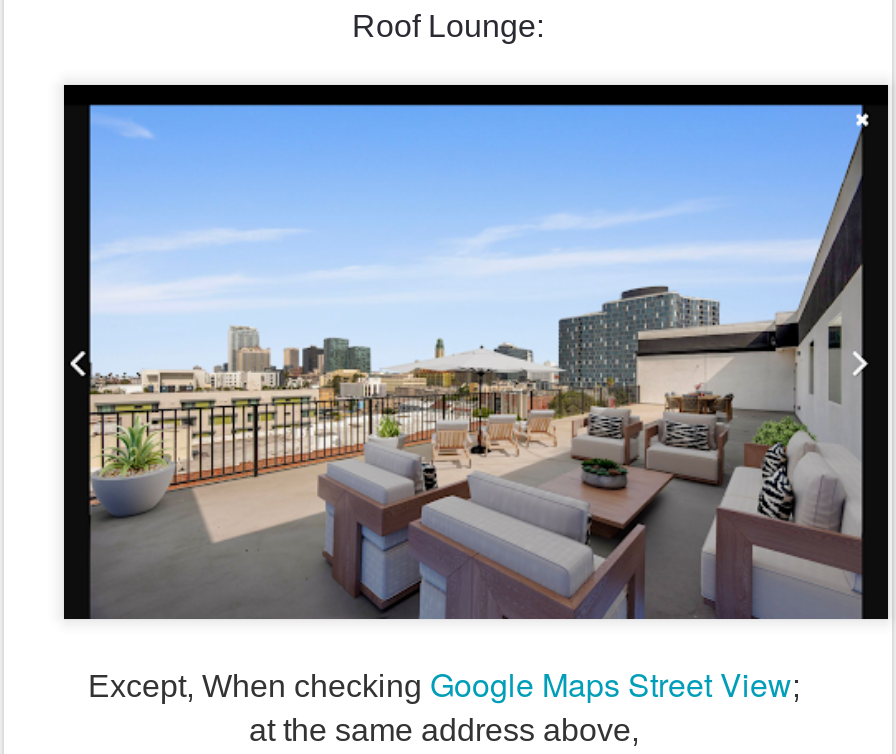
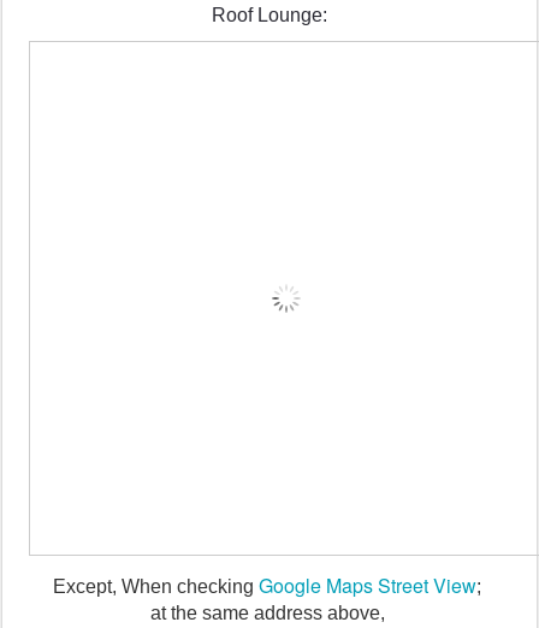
- [image]
